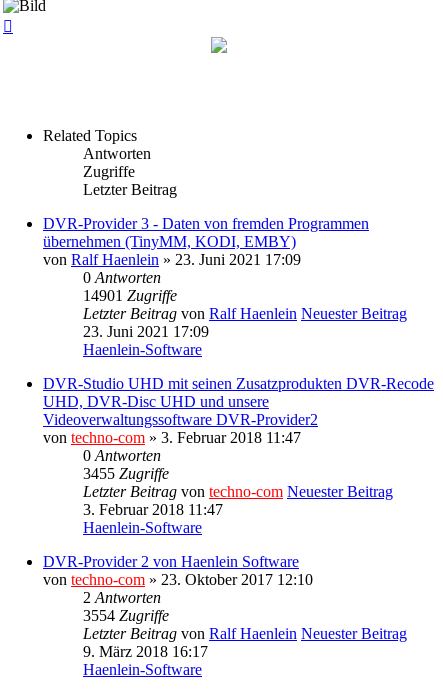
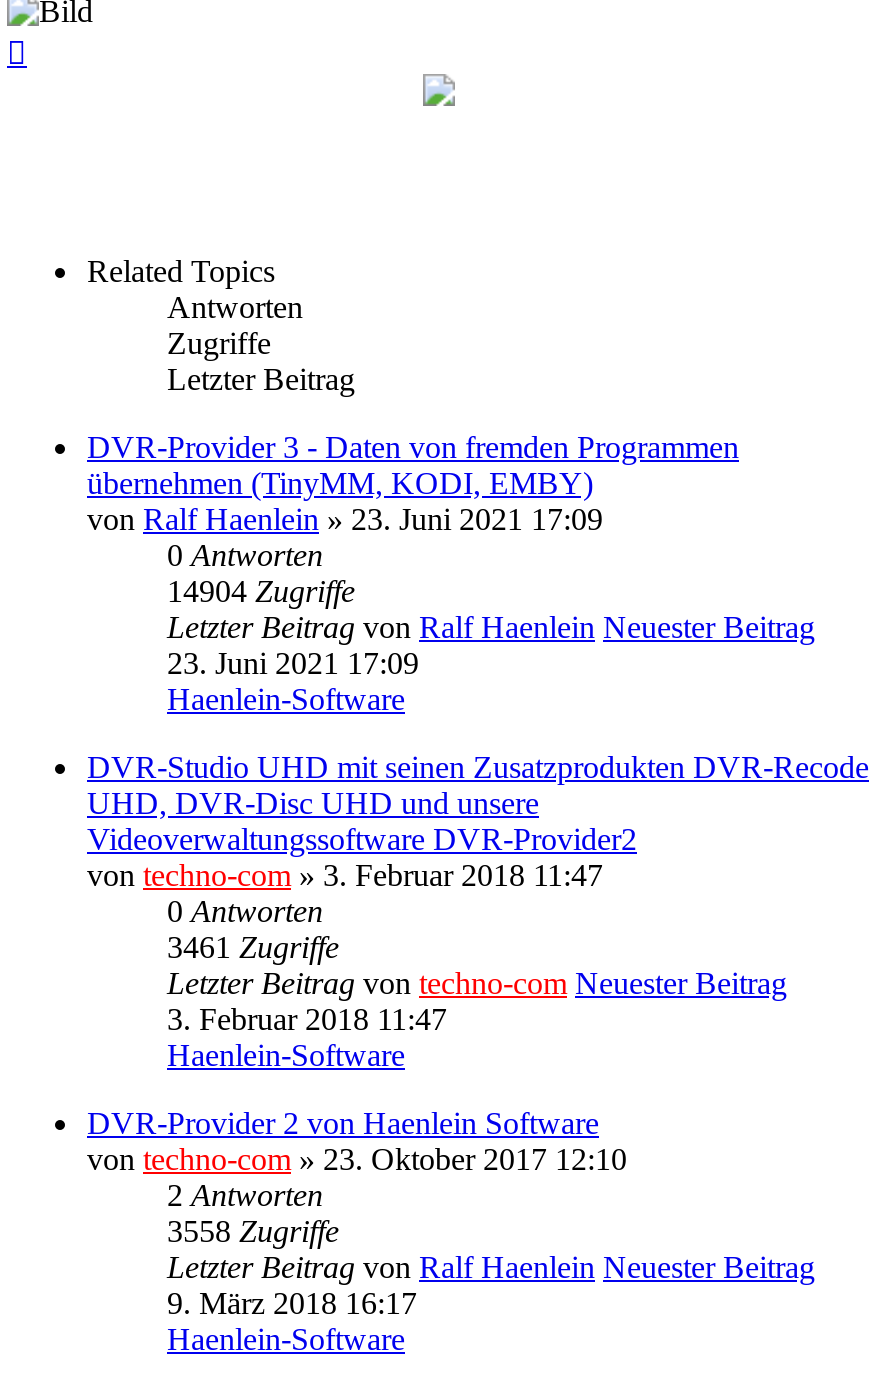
- 14901 Zugriffe
+ 14904 Zugriffe

- 3455 Zugriffe
+ 3461 Zugriffe

- 3554 Zugriffe
+ 3558 Zugriffe
